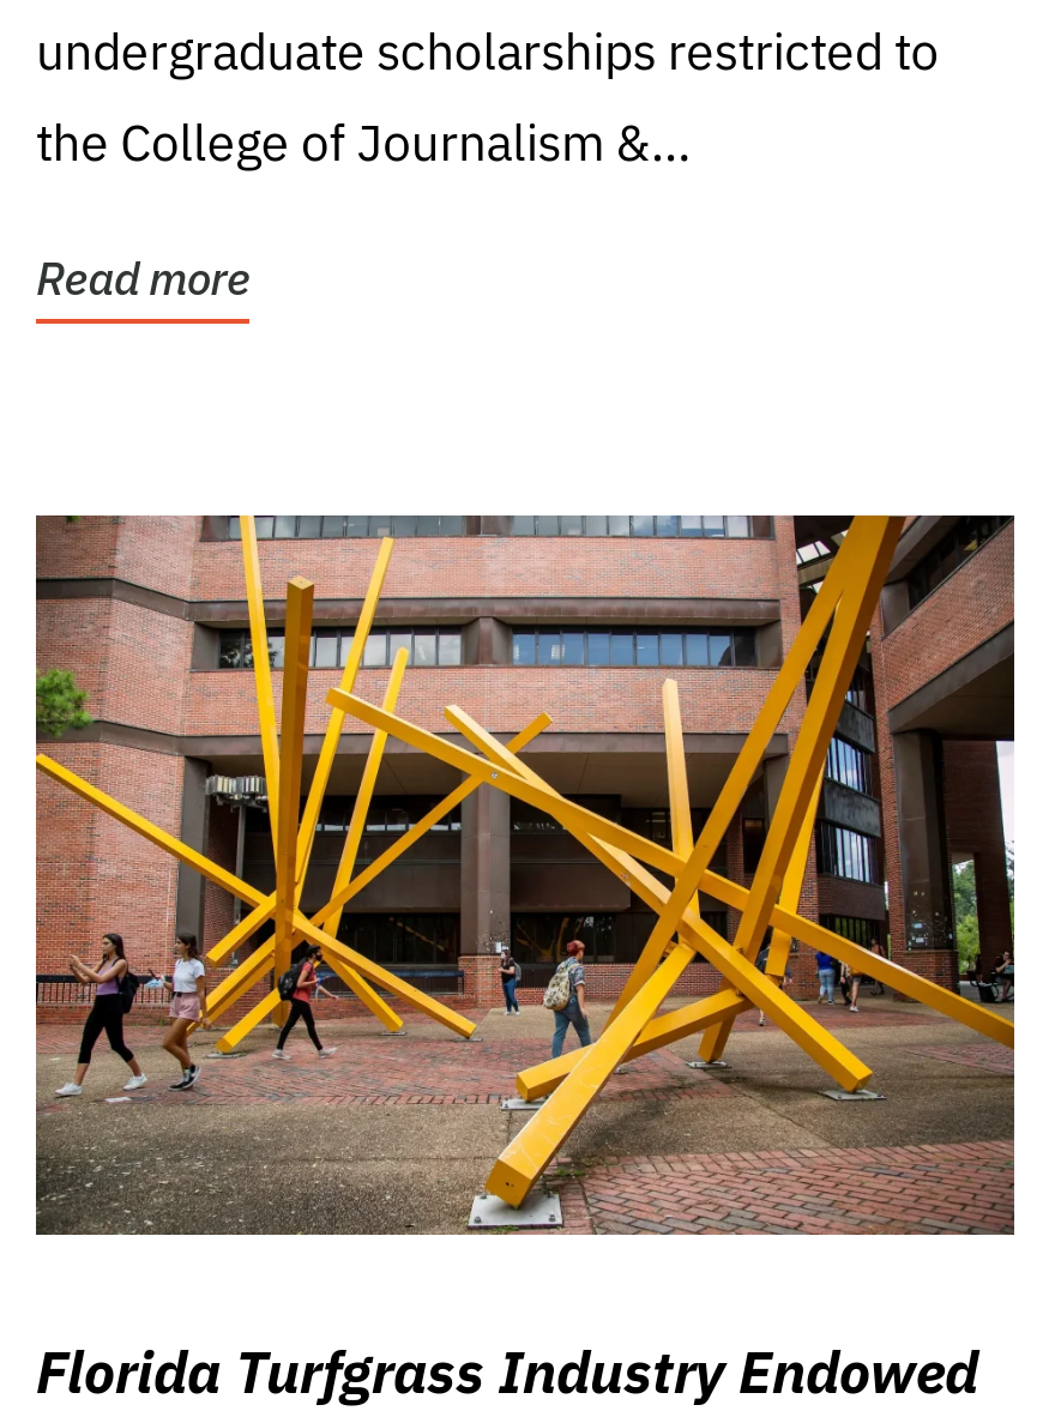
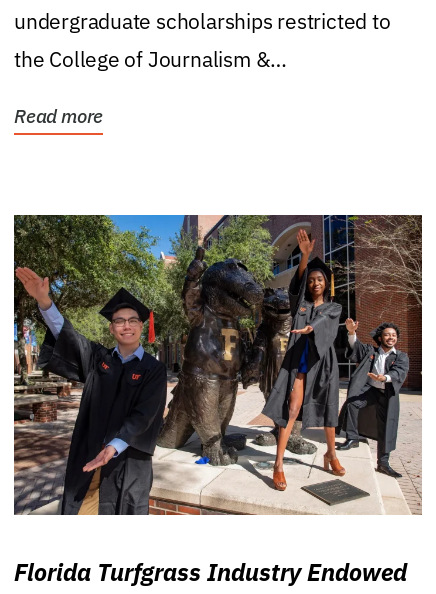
- [image]
+ [image]
